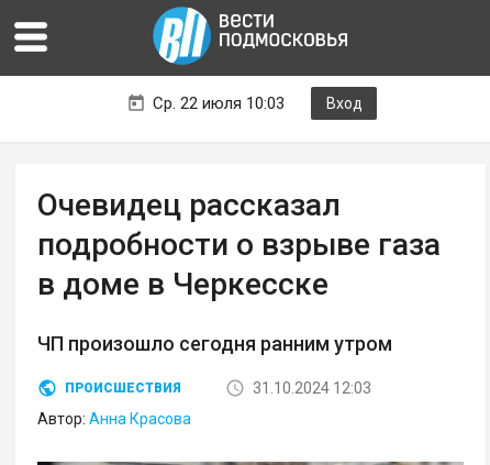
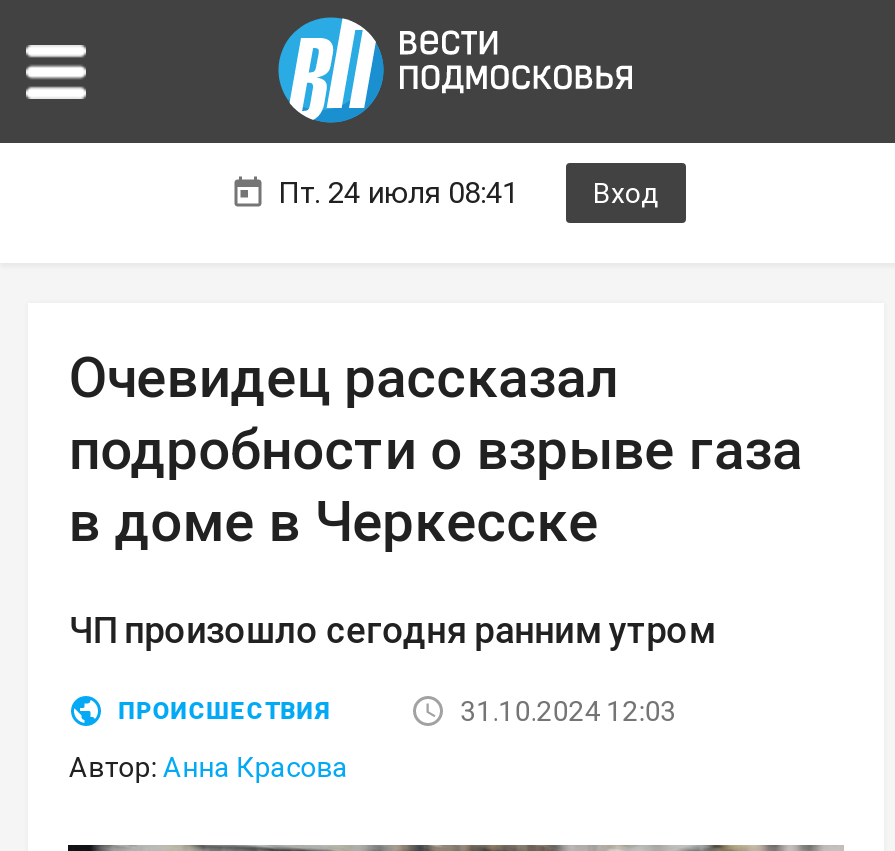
- Ср. 22 июля 10:03
+ Пт. 24 июля 08:41
